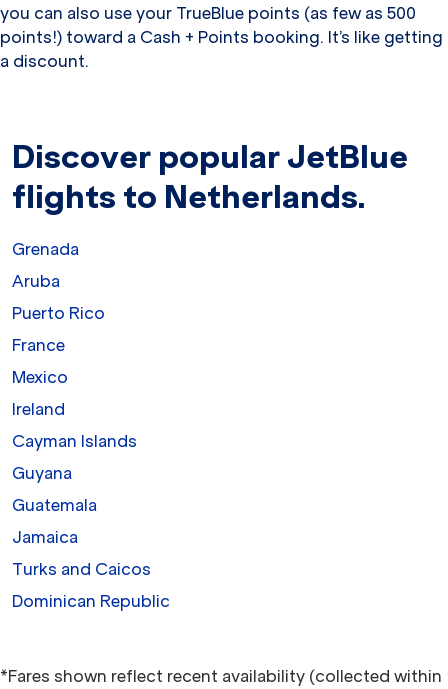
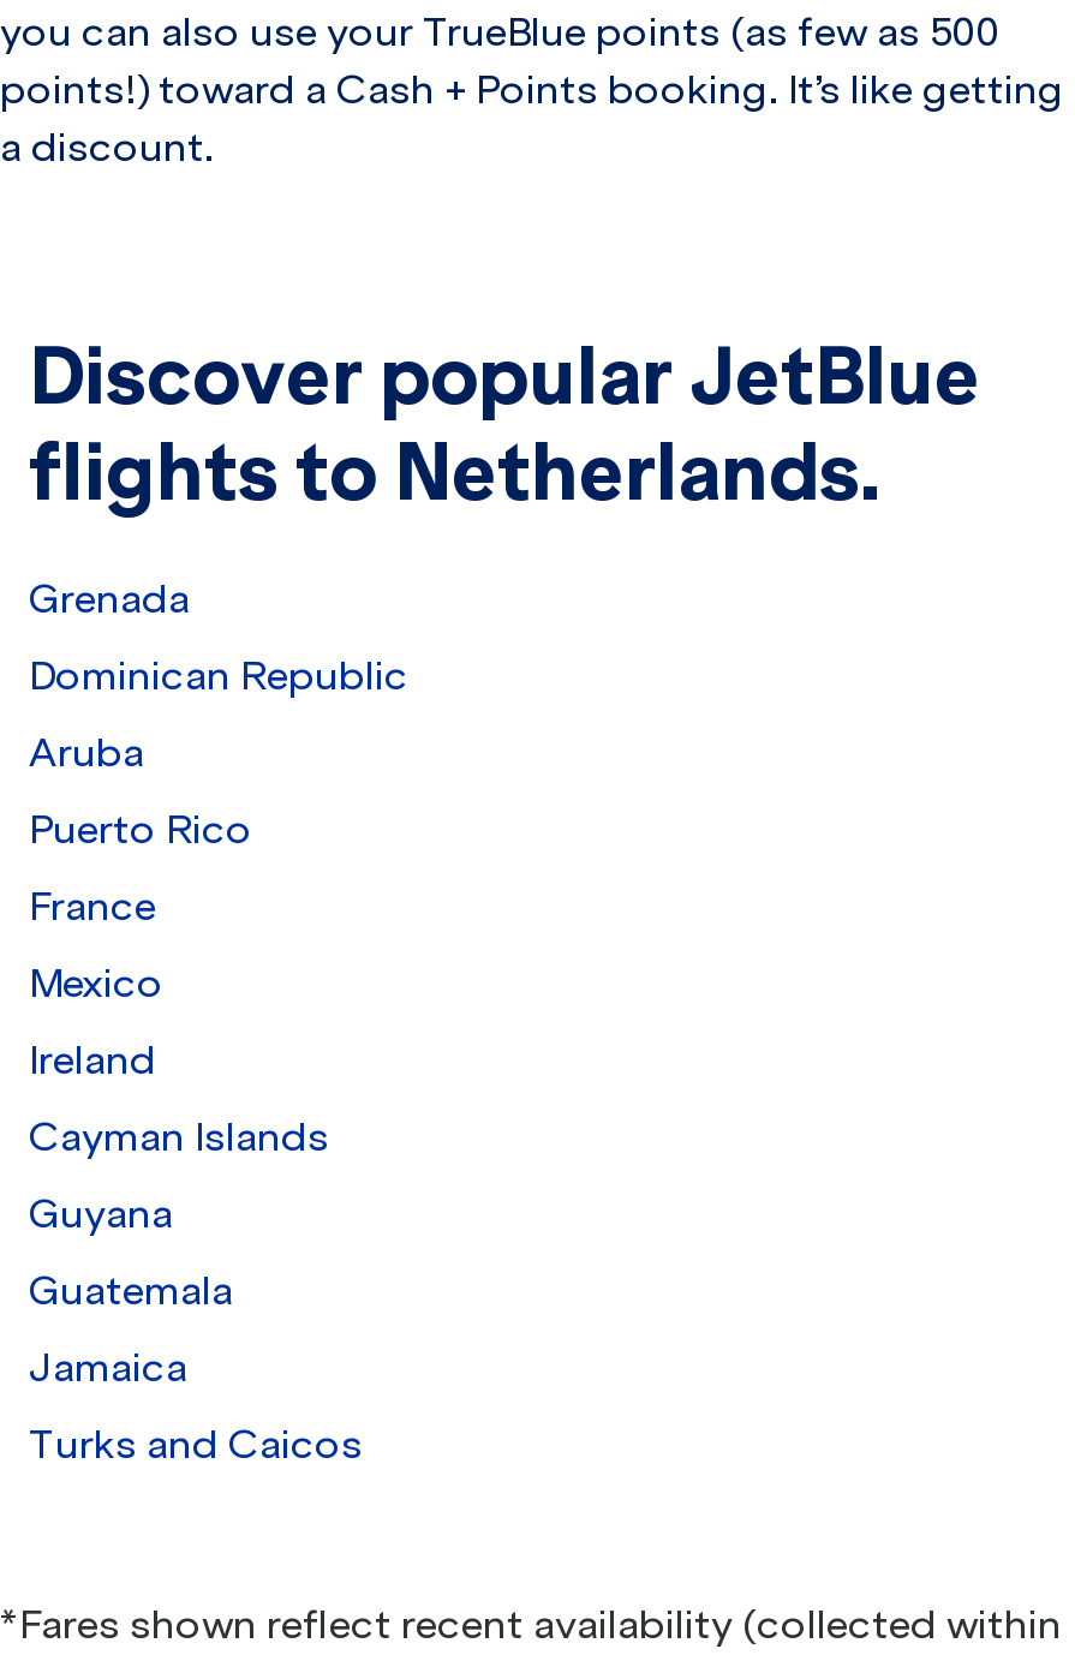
moved down: Aruba | Puerto Rico | France | ... | Jamaica | Turks and Caicos

moved up: Dominican Republic
